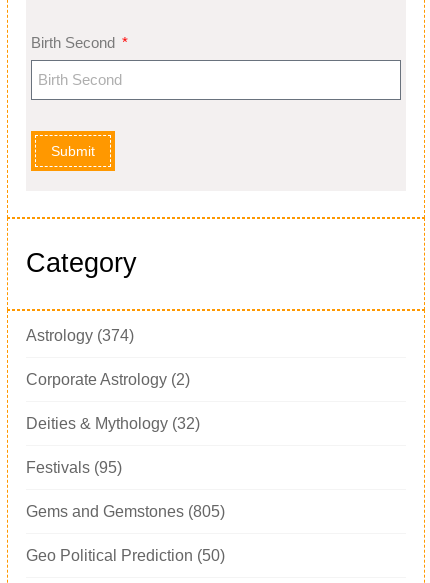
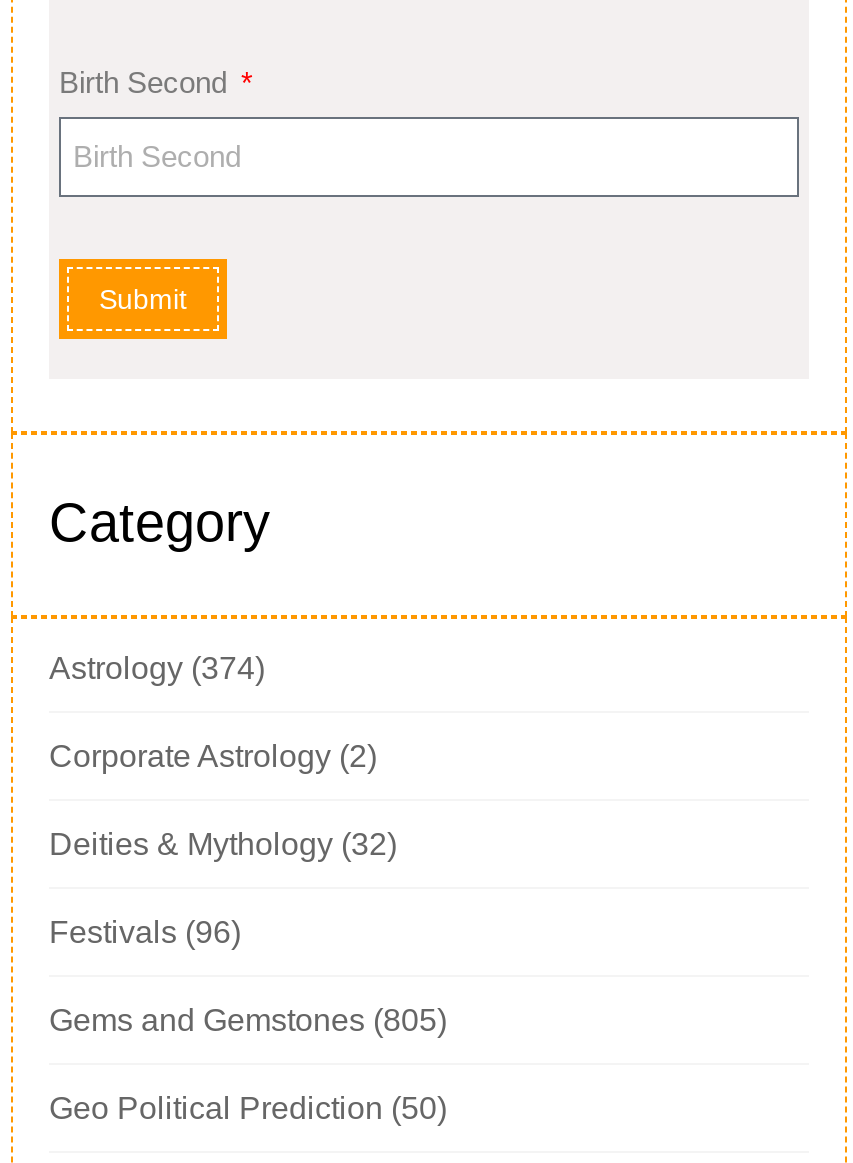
- Festivals (95)
+ Festivals (96)
